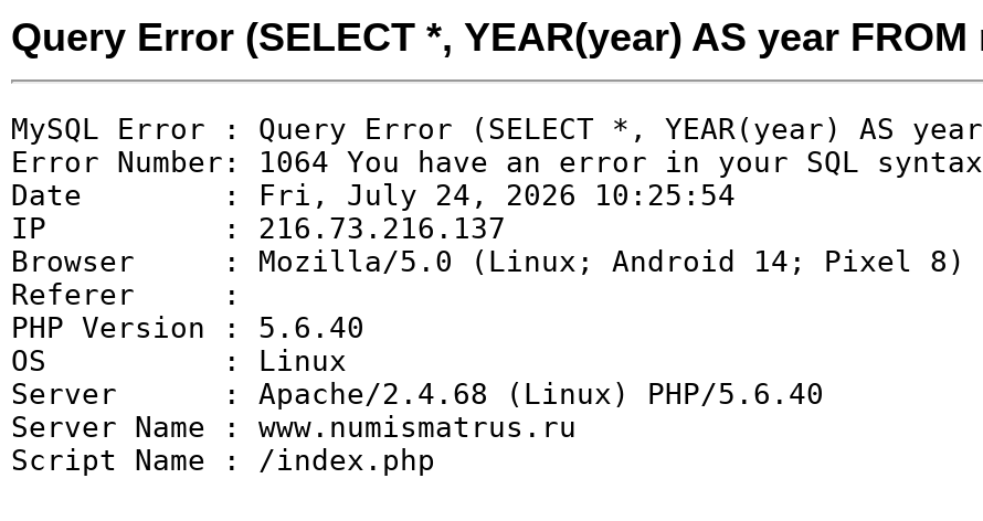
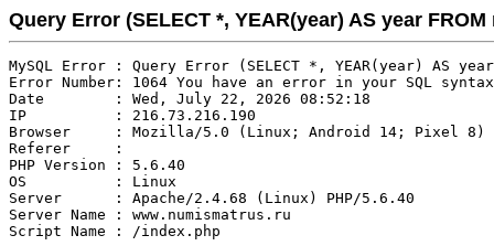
- Date : Fri, July 24, 2026 10:25:54
+ Date : Wed, July 22, 2026 08:52:18

- IP : 216.73.216.137
+ IP : 216.73.216.190
